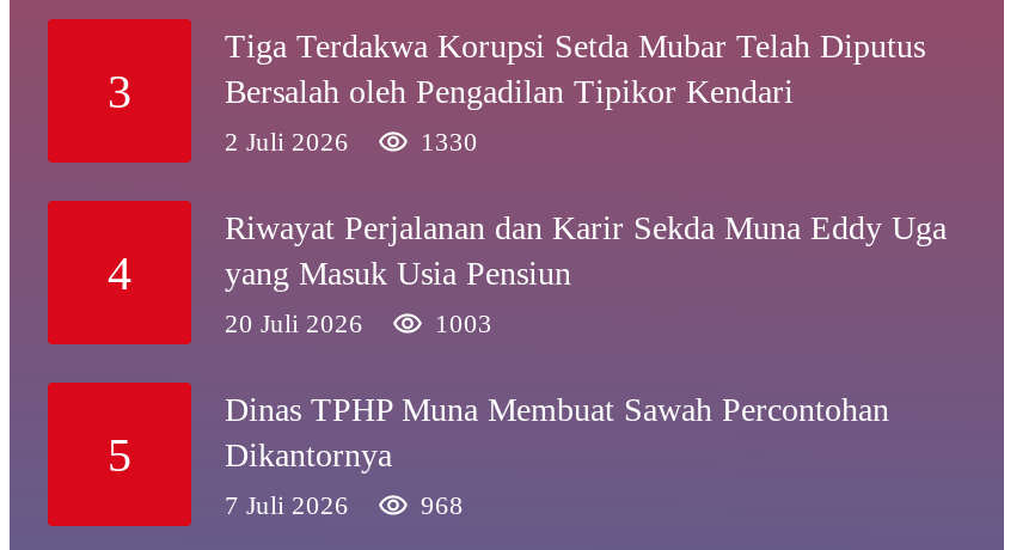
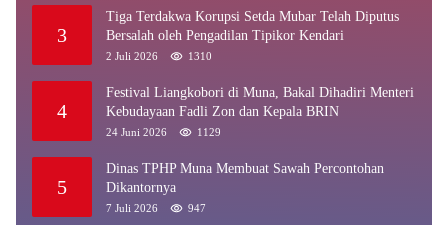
- 1330
+ 1310

- Riwayat Perjalanan dan Karir Sekda Muna Eddy Uga
- yang Masuk Usia Pensiun
+ Festival Liangkobori di Muna, Bakal Dihadiri Menteri
+ Kebudayaan Fadli Zon dan Kepala BRIN

- 20 Juli 2026
- 1003
+ 24 Juni 2026
+ 1129

- 968
+ 947
